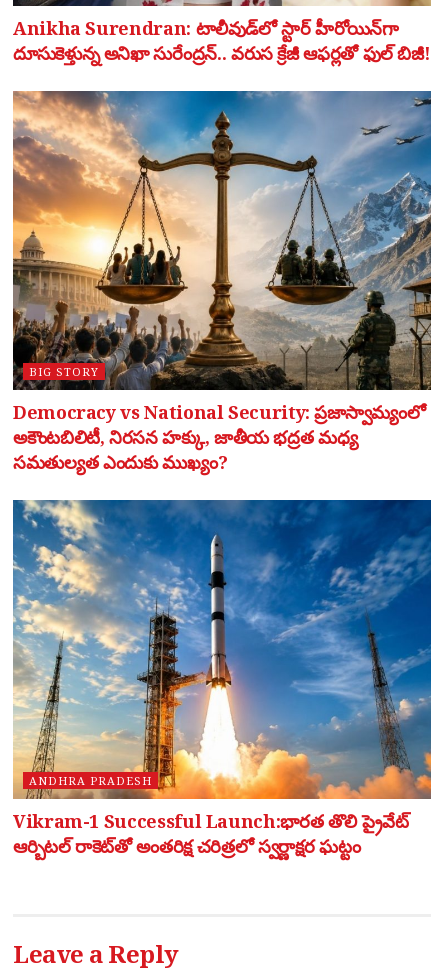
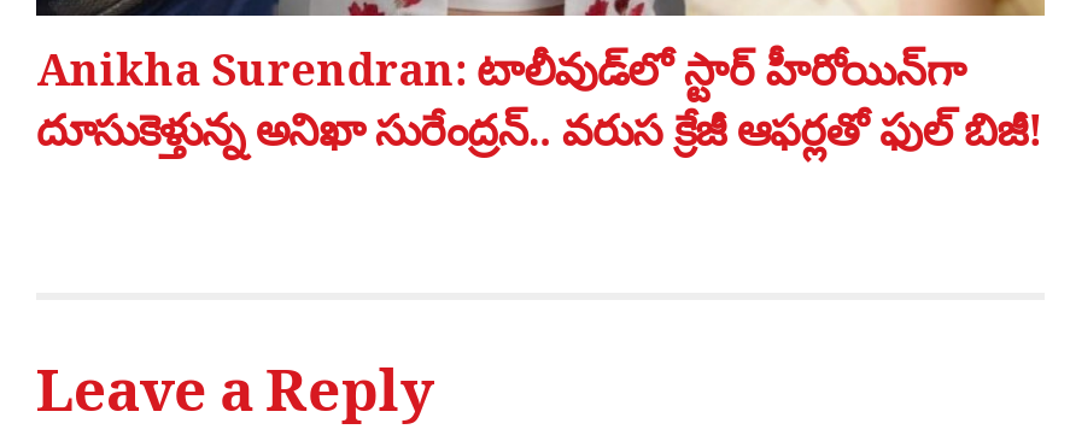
- [image]
- BIG STORY
- Democracy vs National Security: ప్రజాస్వామ్యంలో
- అకౌంటబిలిటీ, నిరసన హక్కు, జాతీయ భద్రత మధ్య
- సమతుల్యత ఎందుకు ముఖ్యం?

- [image]
- ANDHRA PRADESH
- Vikram-1 Successful Launch:భారత తొలి ప్రైవేట్
- ఆర్బిటల్ రాకెట్‌తో అంతరిక్ష చరిత్రలో స్వర్ణాక్షర ఘట్టం
